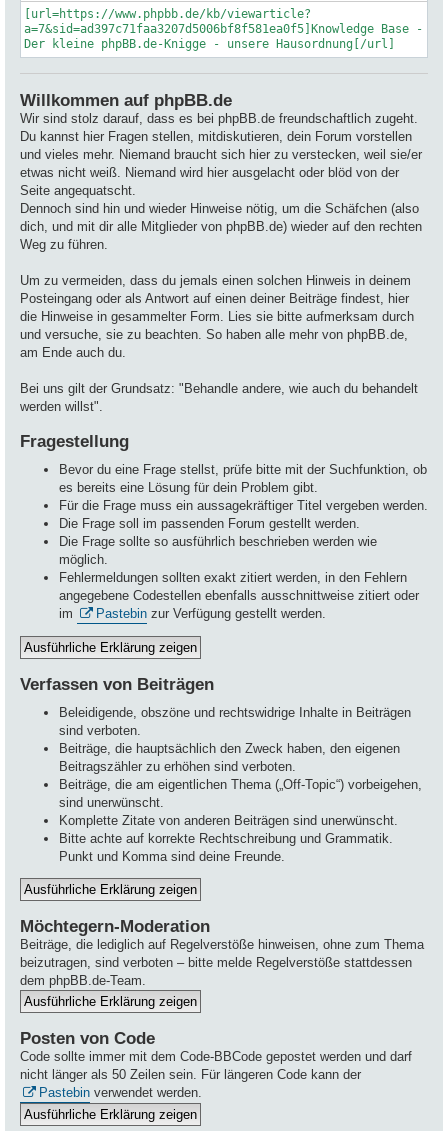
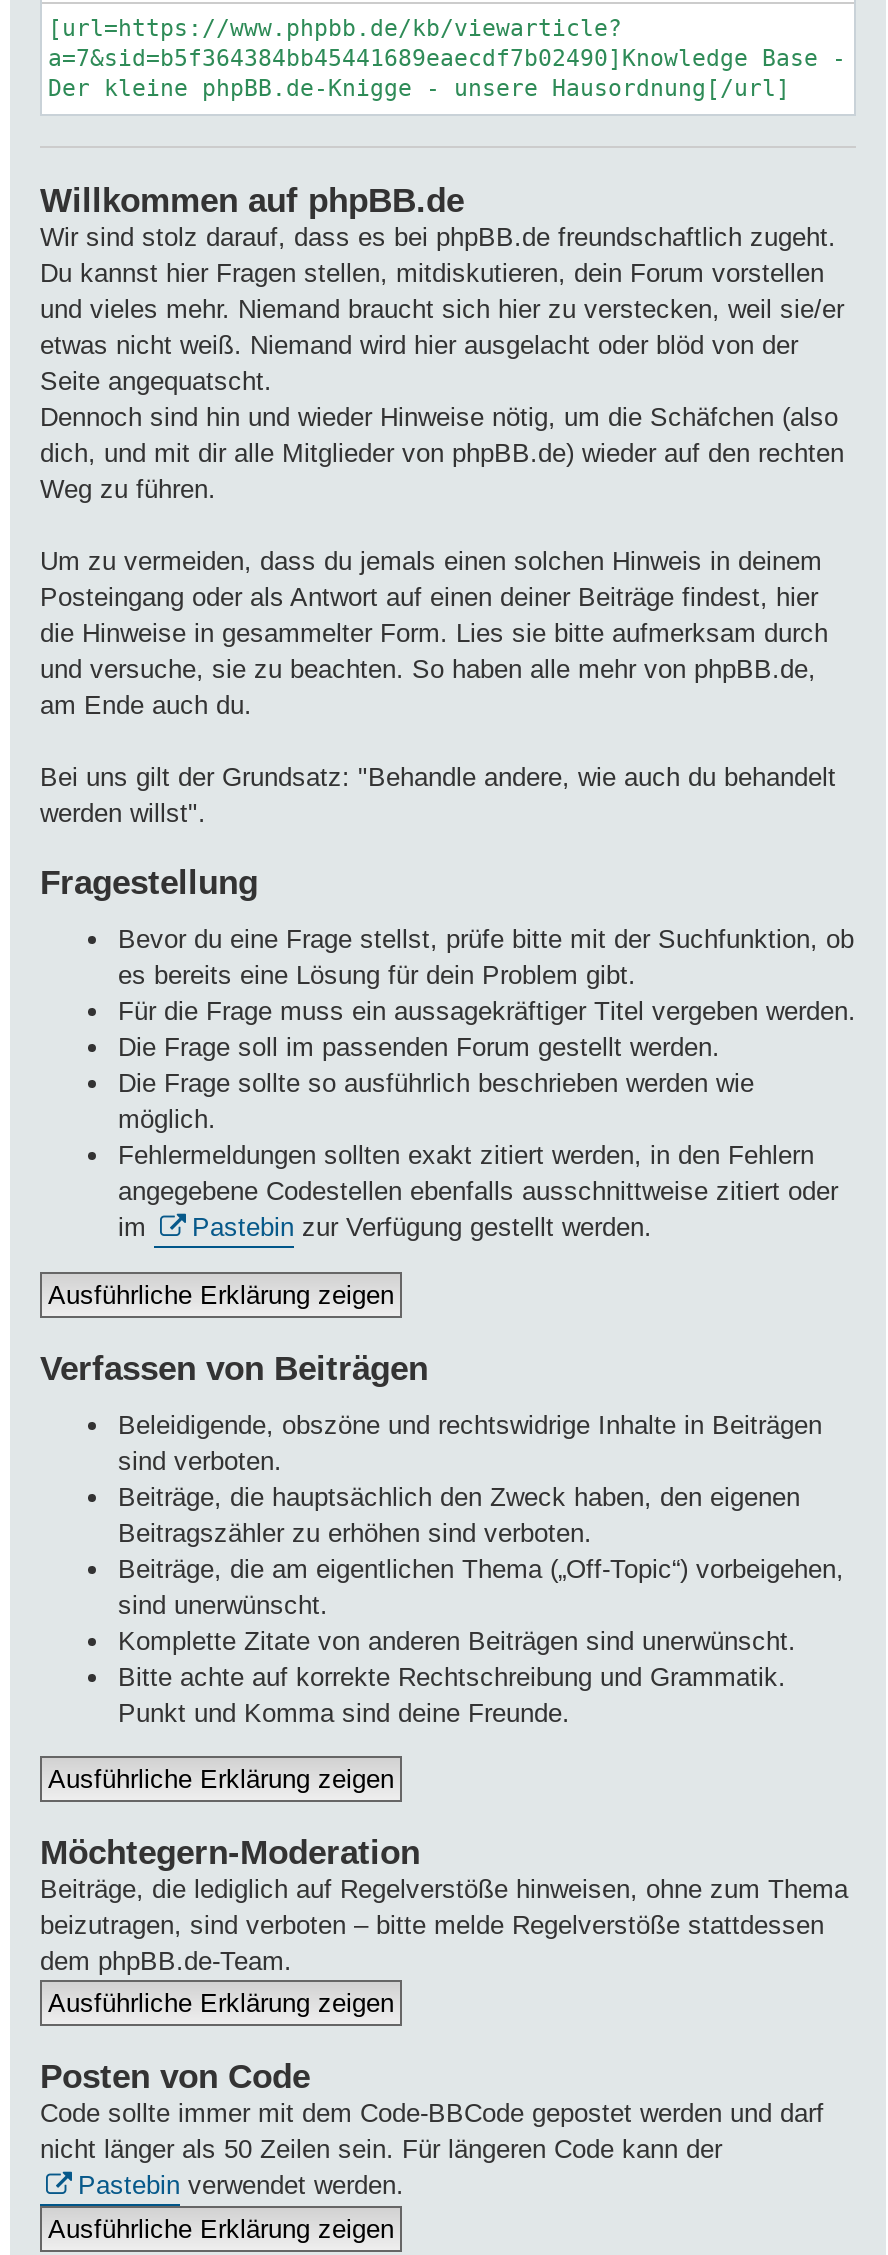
- a=7&sid=ad397c71faa3207d5006bf8f581ea0f5]Knowledge Base -
+ a=7&sid=b5f364384bb45441689eaecdf7b02490]Knowledge Base -
